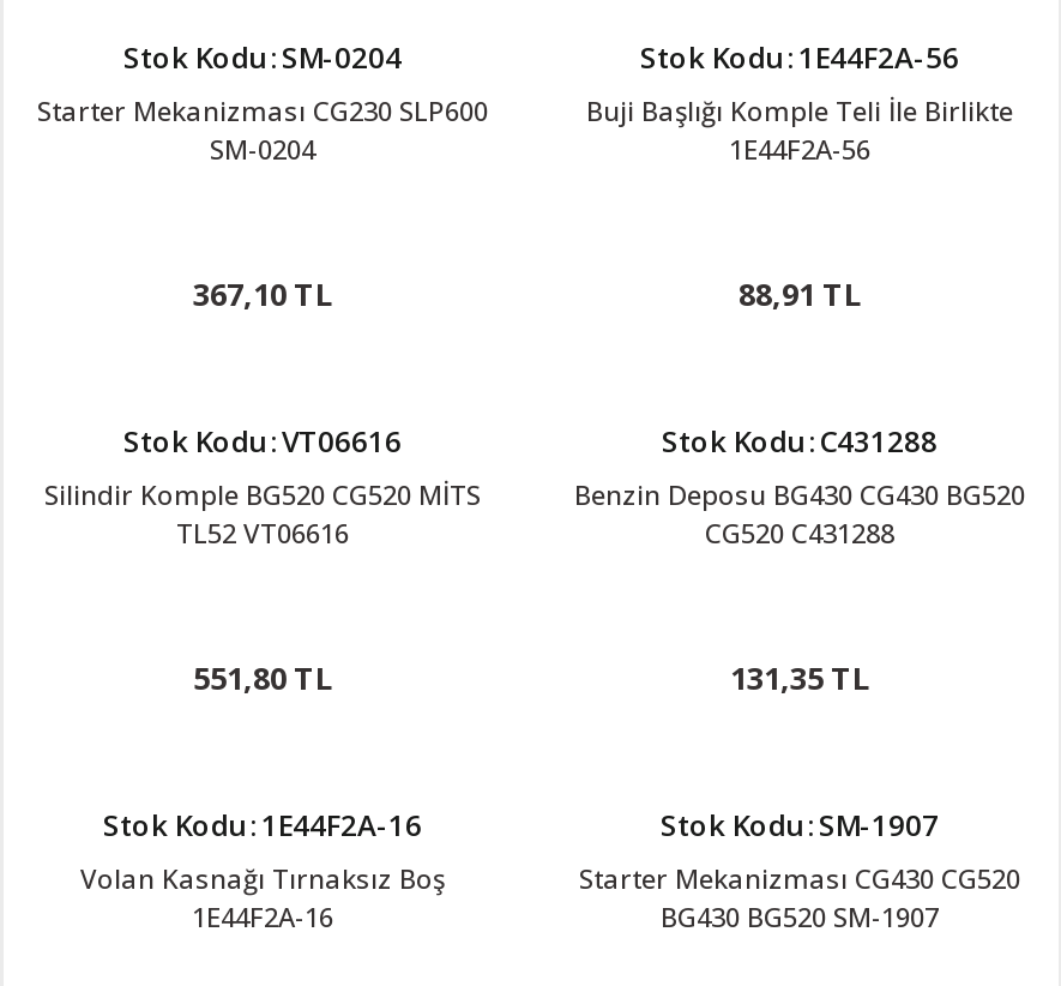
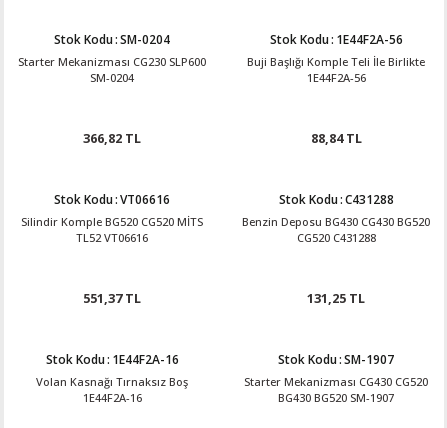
- 367,10 TL
+ 366,82 TL

- 88,91 TL
+ 88,84 TL

- 551,80 TL
+ 551,37 TL

- 131,35 TL
+ 131,25 TL
